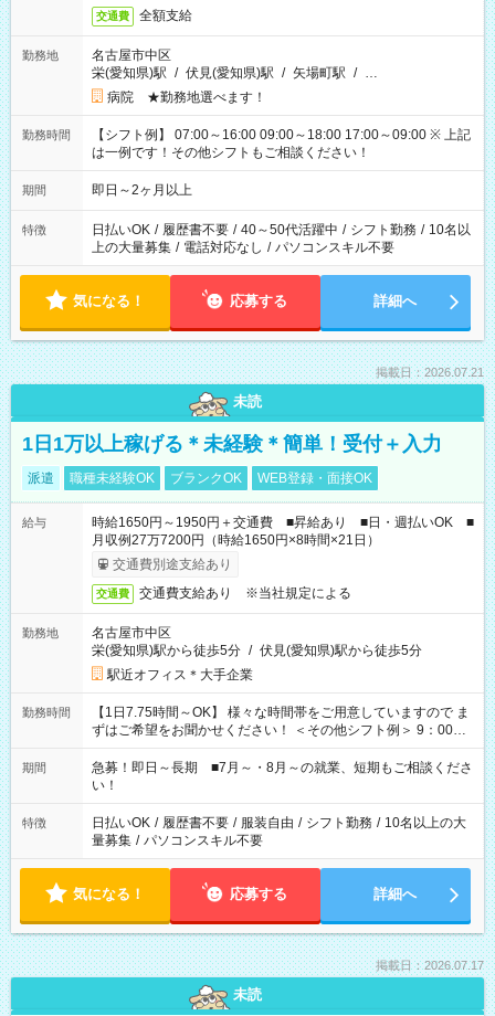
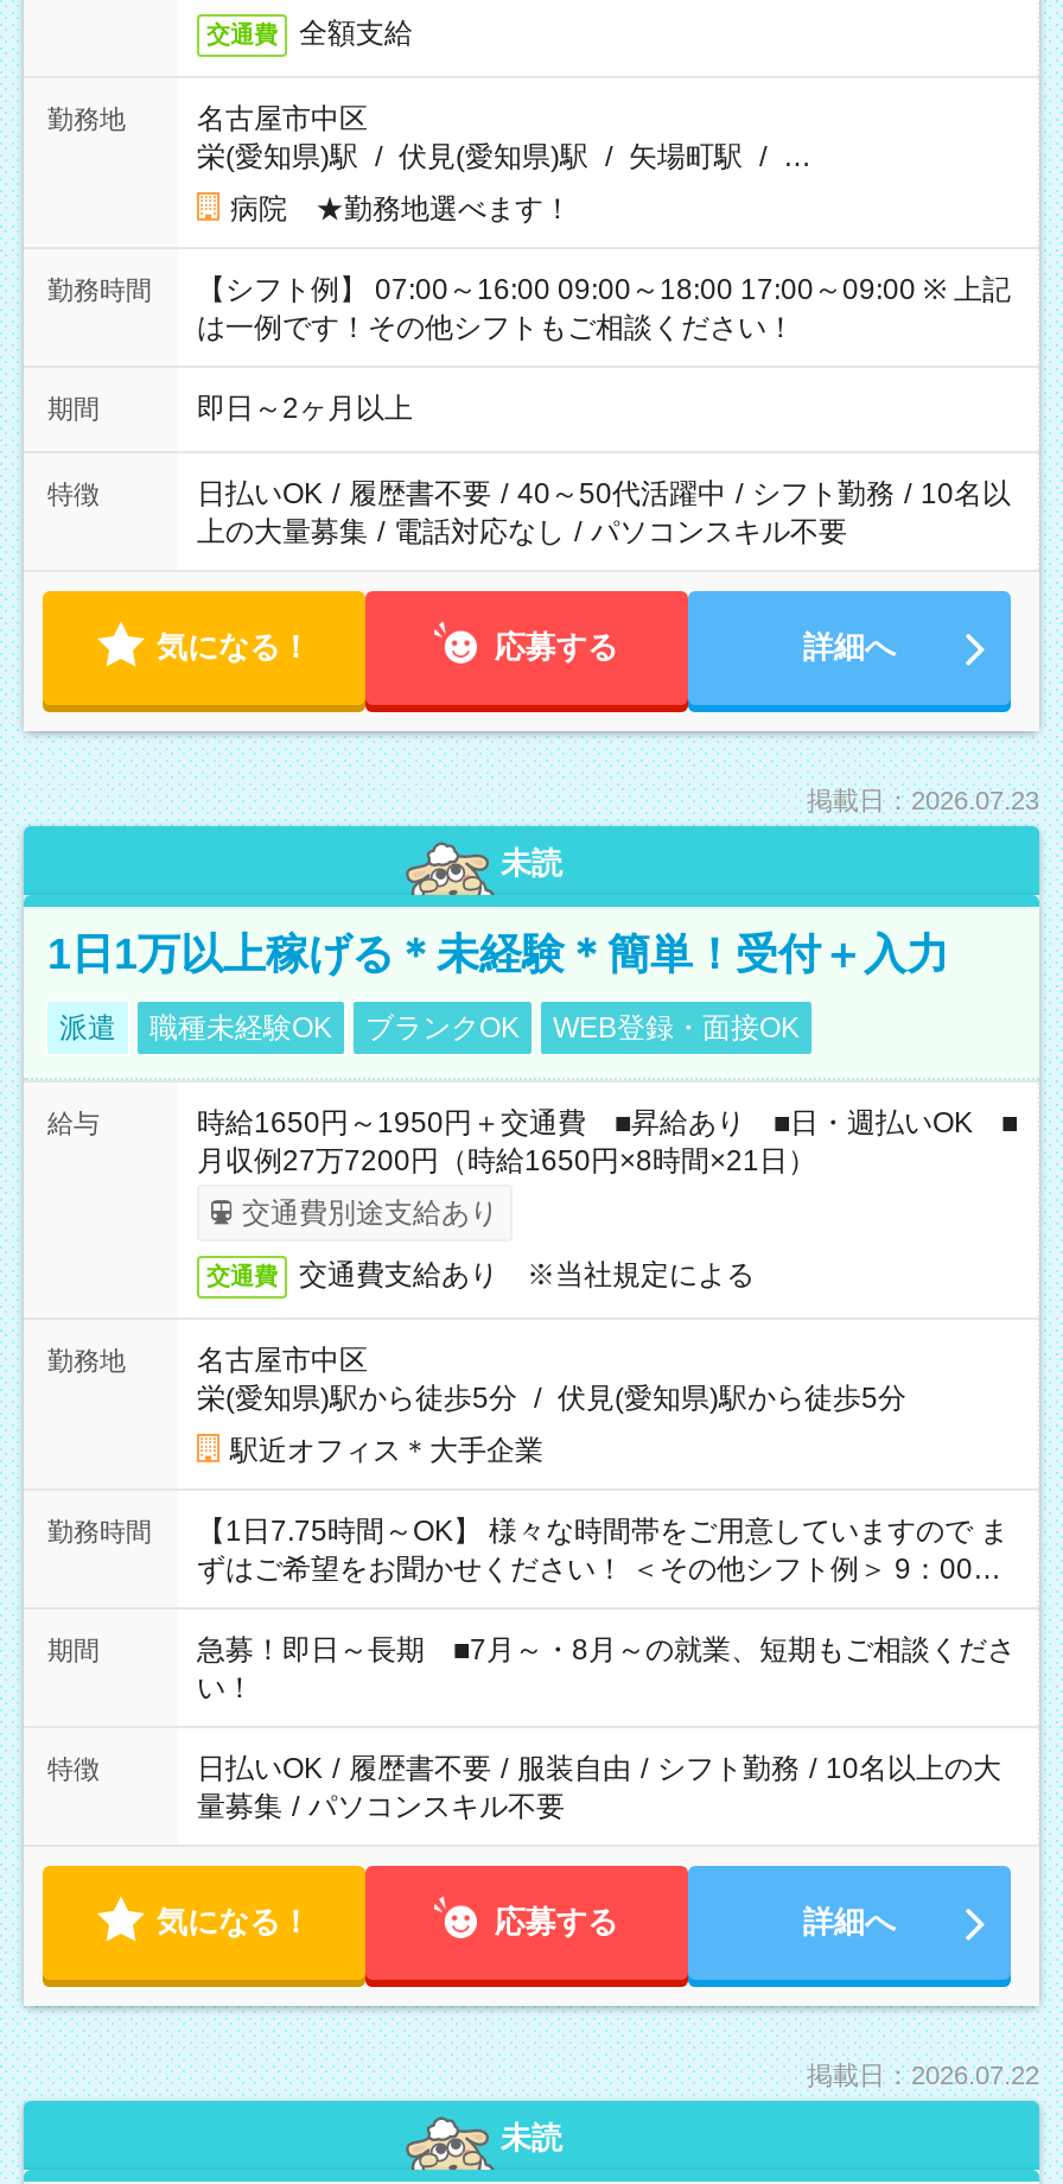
- 掲載日：2026.07.21
+ 掲載日：2026.07.23

- 掲載日：2026.07.17
+ 掲載日：2026.07.22
